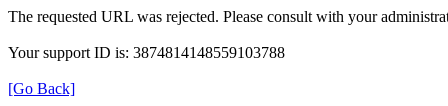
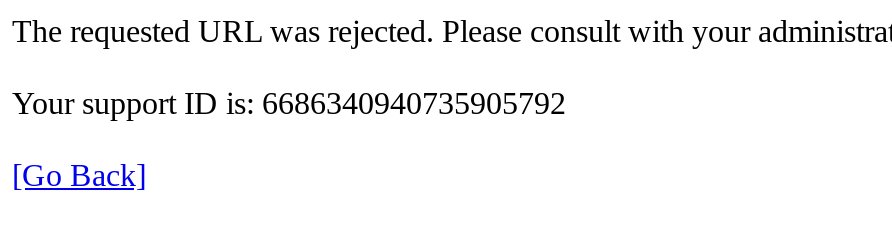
- Your support ID is: 3874814148559103788
+ Your support ID is: 6686340940735905792
